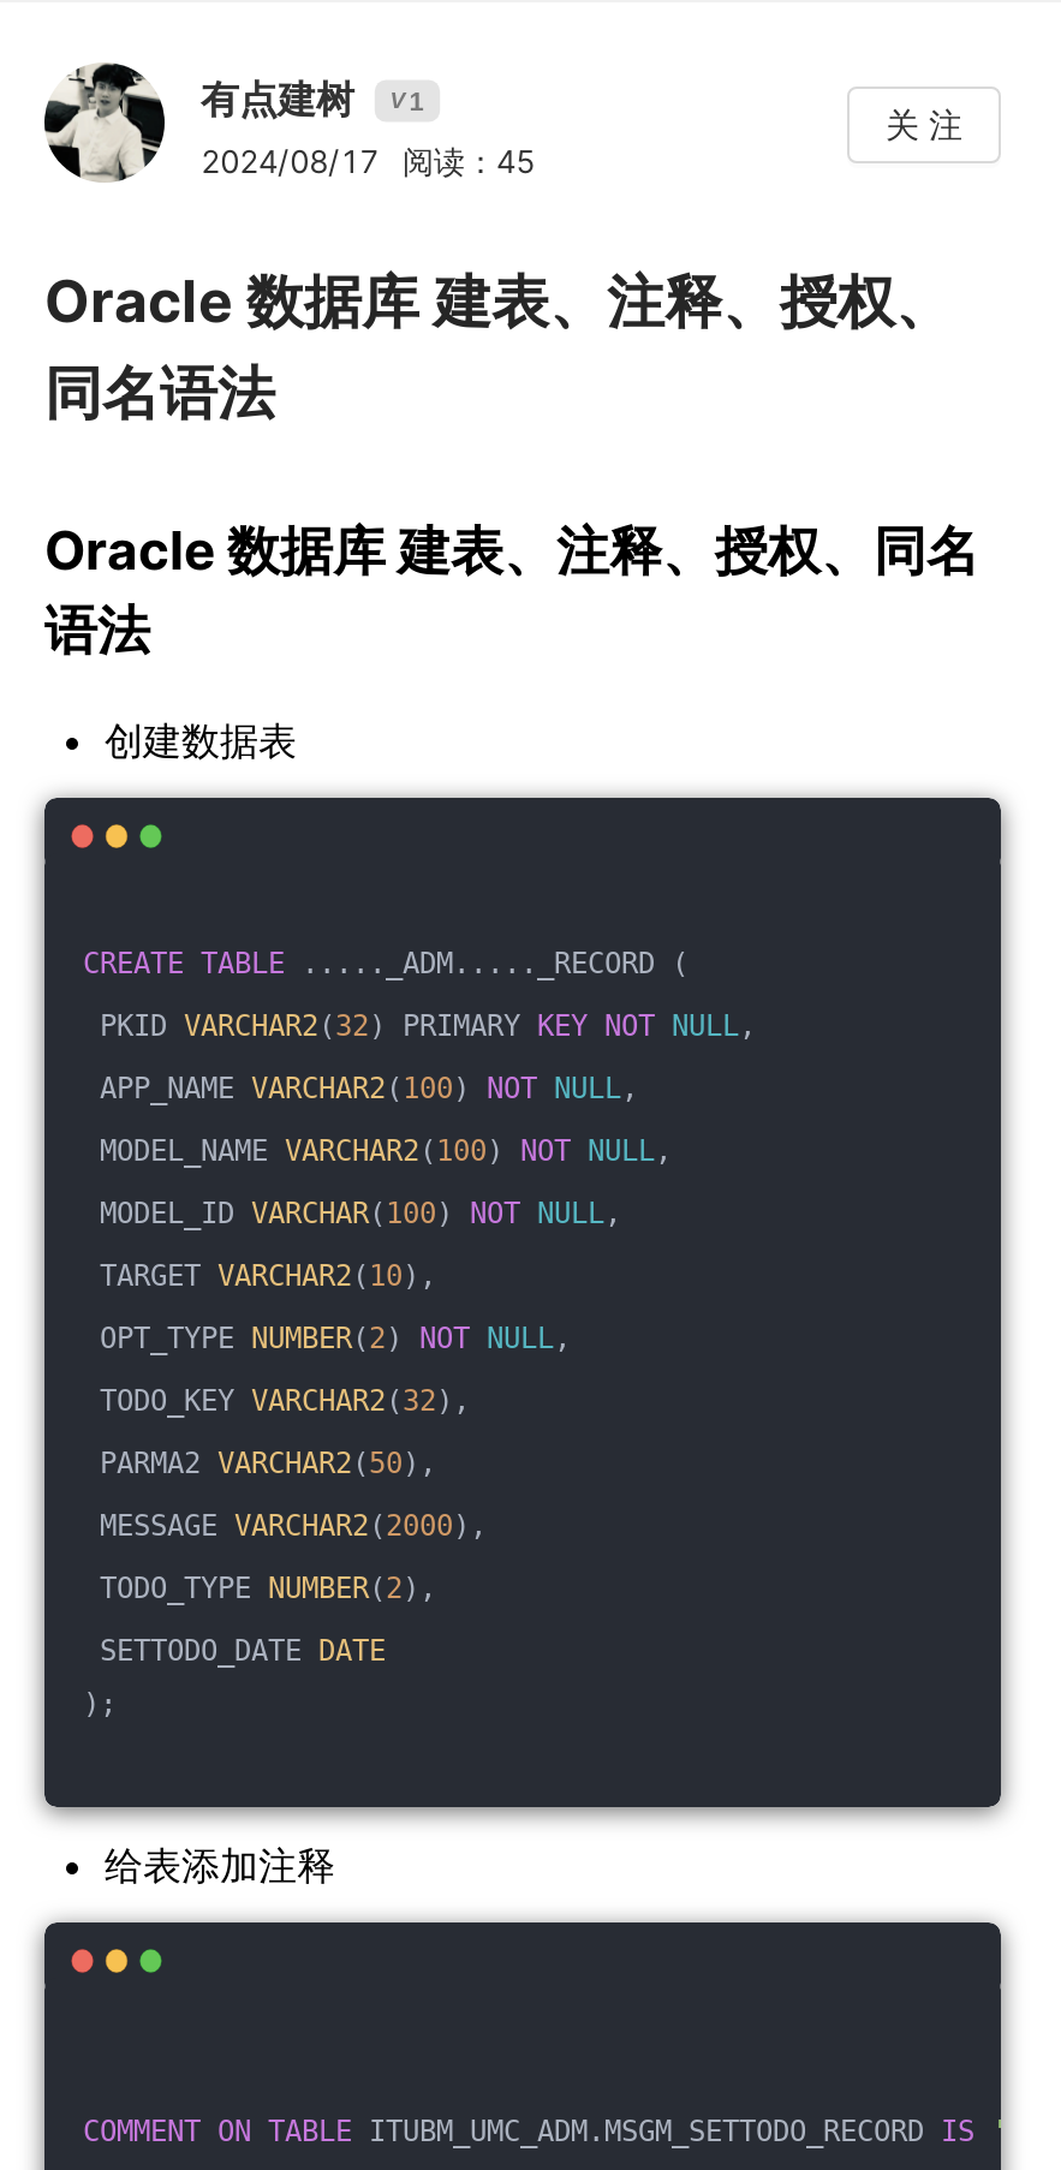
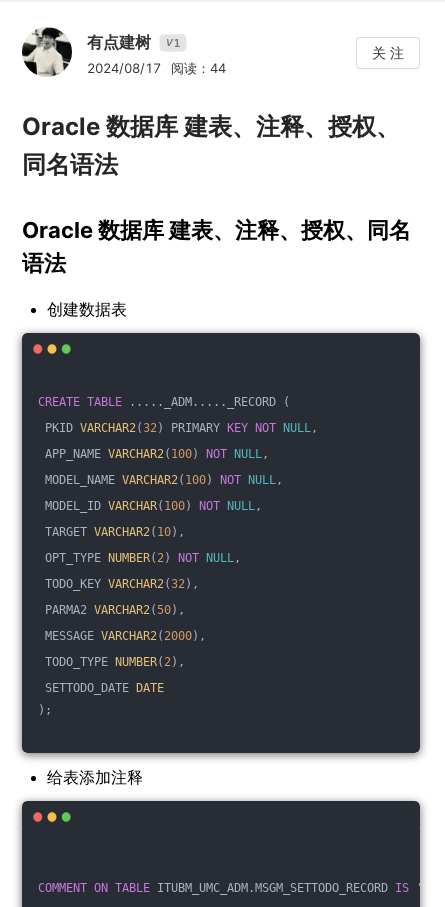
- 2024/08/17 阅读：45
+ 2024/08/17 阅读：44
